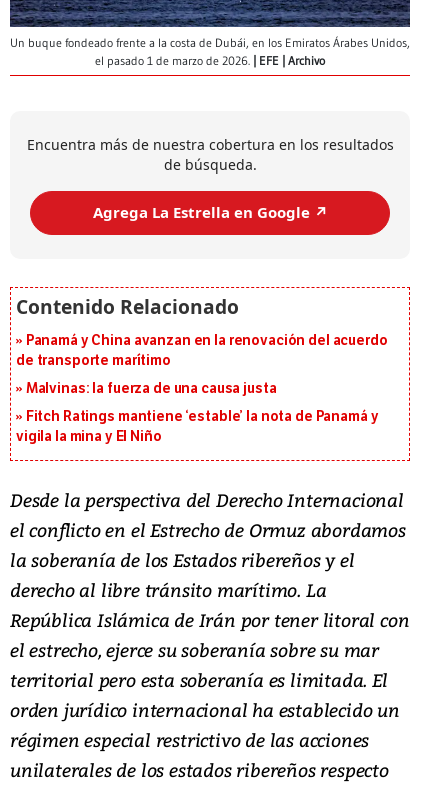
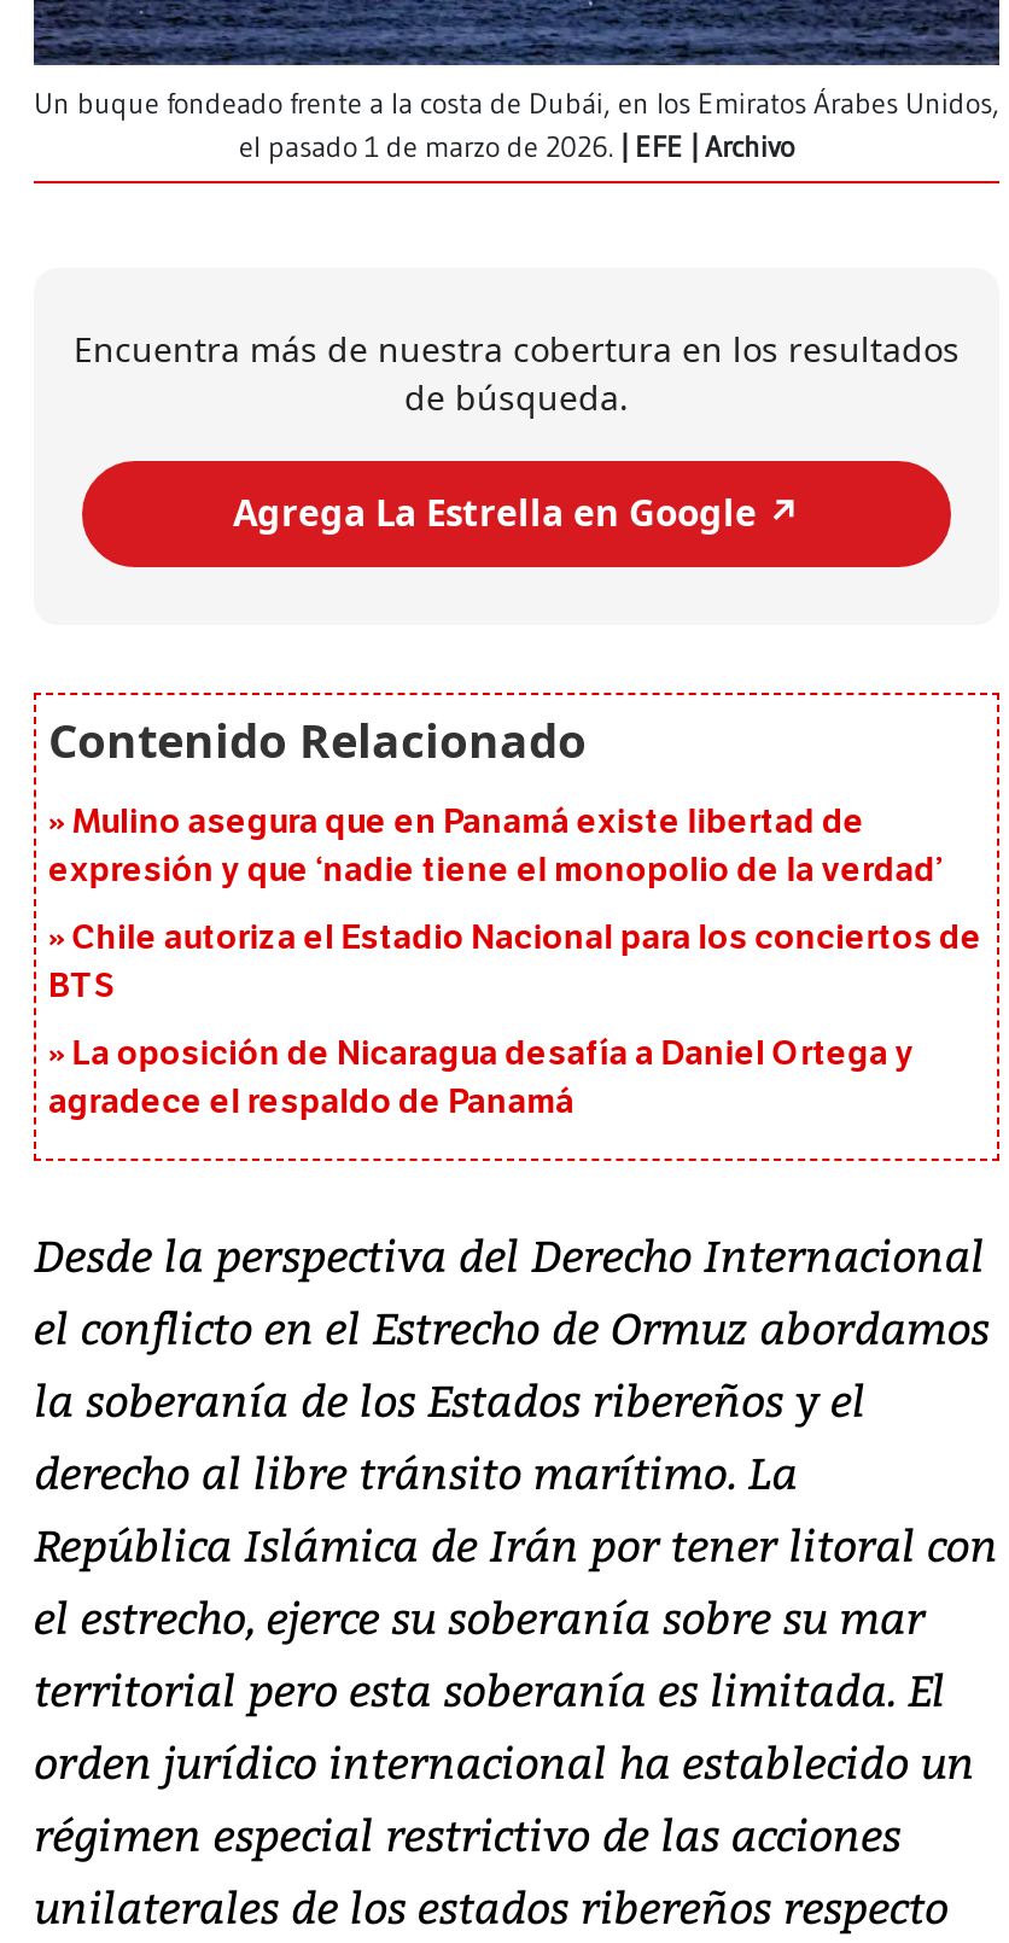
- Panamá y China avanzan en la renovación del acuerdo
- de transporte marítimo
+ Mulino asegura que en Panamá existe libertad de
+ expresión y que ‘nadie tiene el monopolio de la verdad’

- Malvinas: la fuerza de una causa justa
+ Chile autoriza el Estadio Nacional para los conciertos de
+ BTS

- Fitch Ratings mantiene ‘estable’ la nota de Panamá y
- vigila la mina y El Niño
+ La oposición de Nicaragua desafía a Daniel Ortega y
+ agradece el respaldo de Panamá
